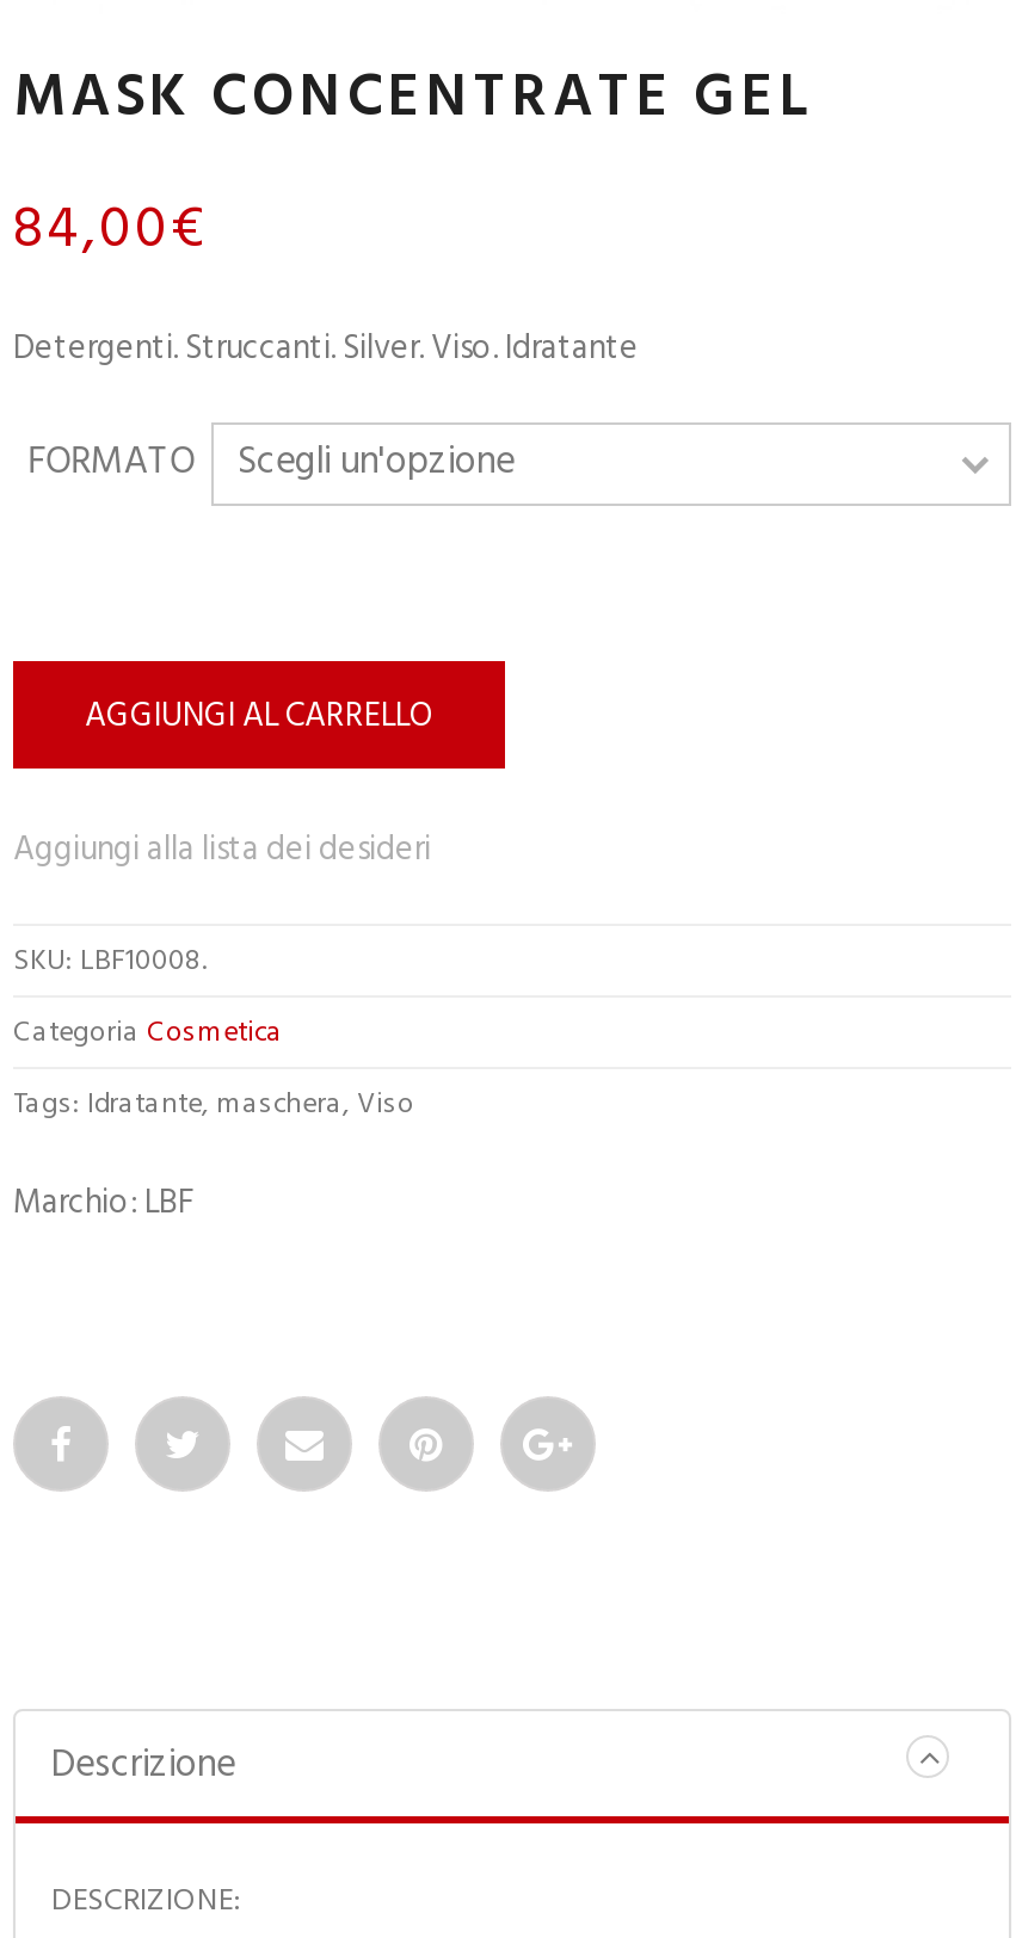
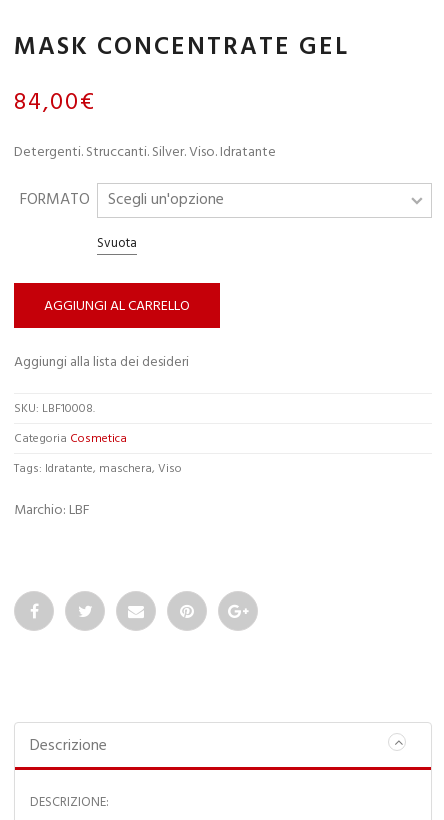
+ Svuota
